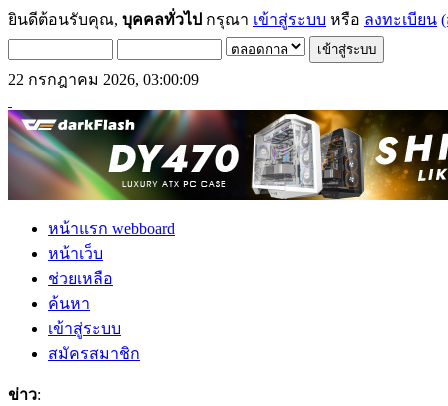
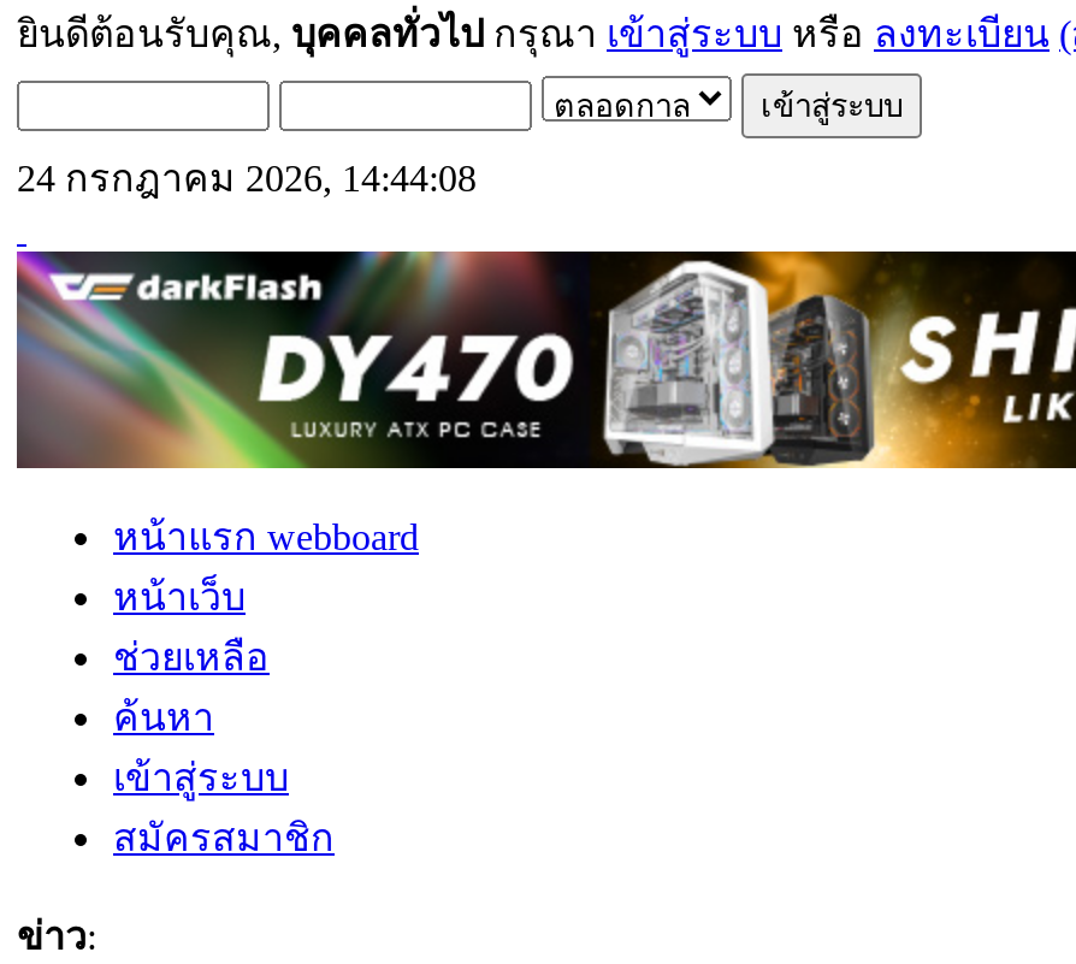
- 22 กรกฎาคม 2026, 03:00:09
+ 24 กรกฎาคม 2026, 14:44:08
